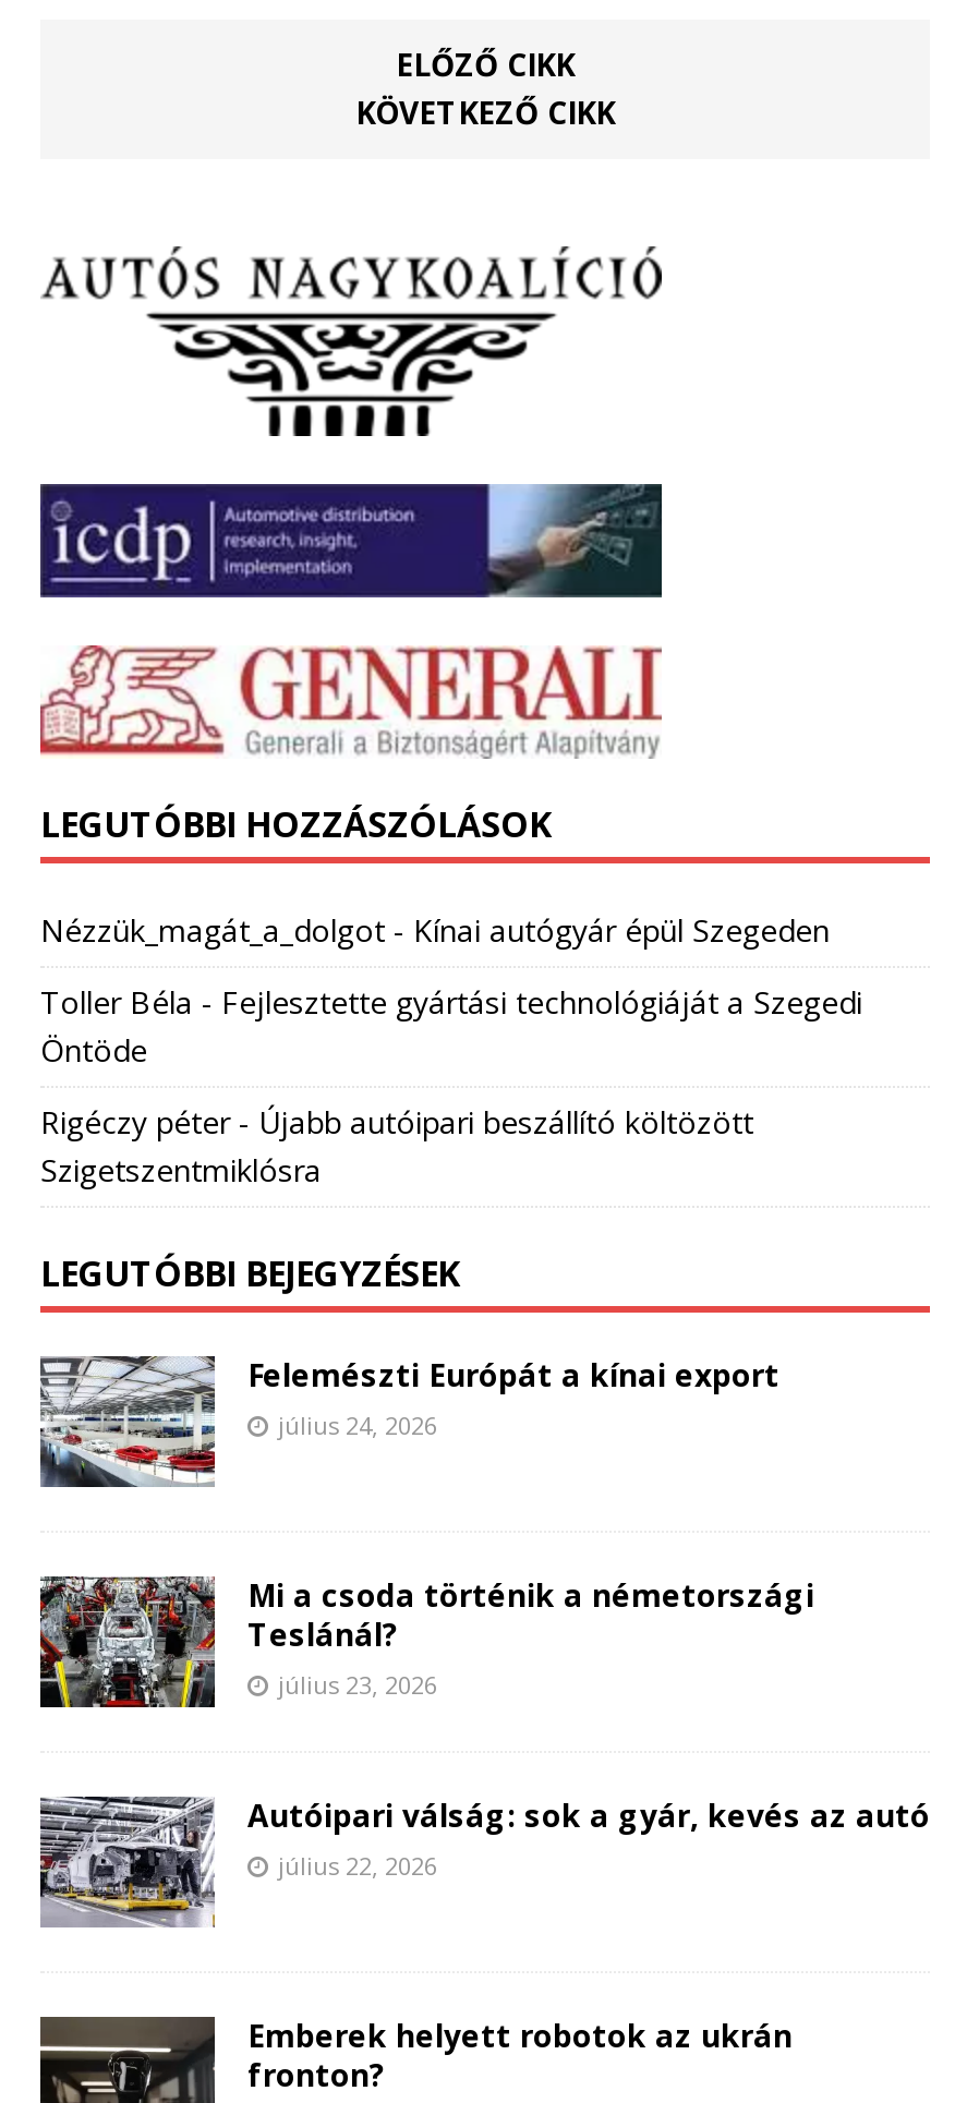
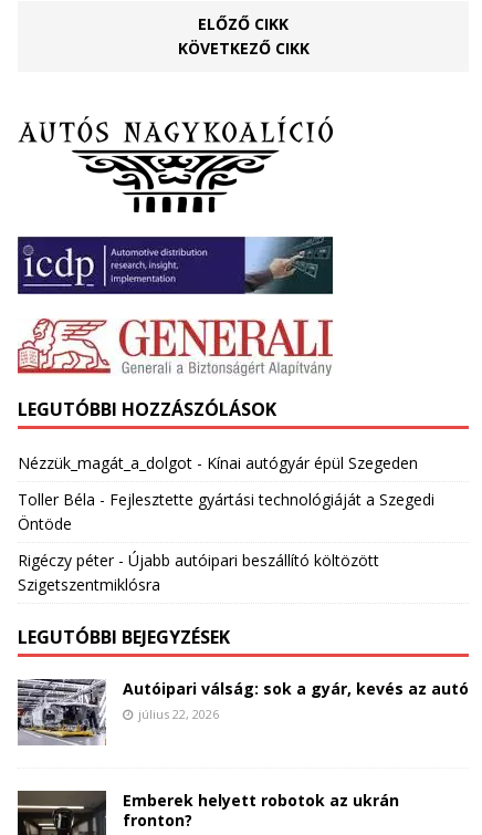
- [image]
- Felemészti Európát a kínai export
- július 24, 2026

- [image]
- Mi a csoda történik a németországi
- Teslánál?
- július 23, 2026
